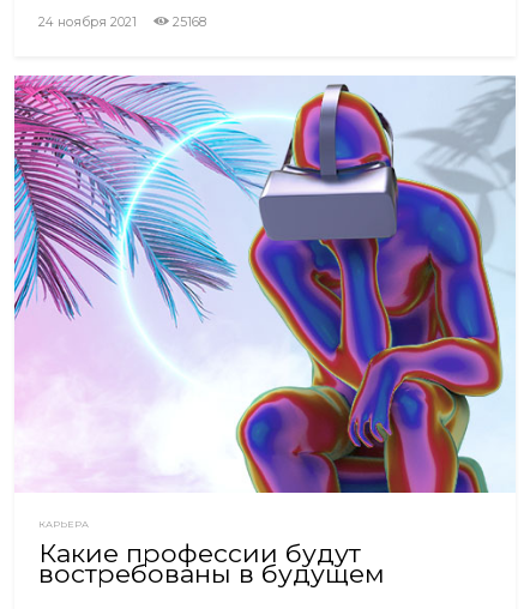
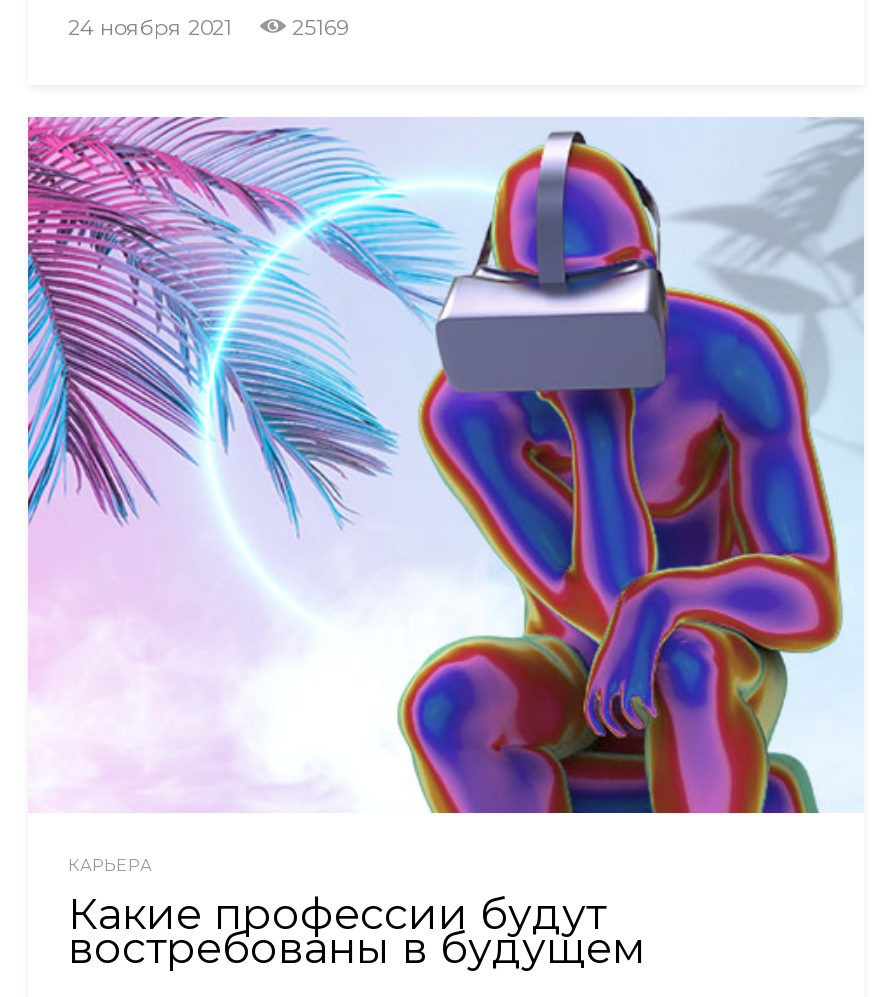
- 25168
+ 25169
